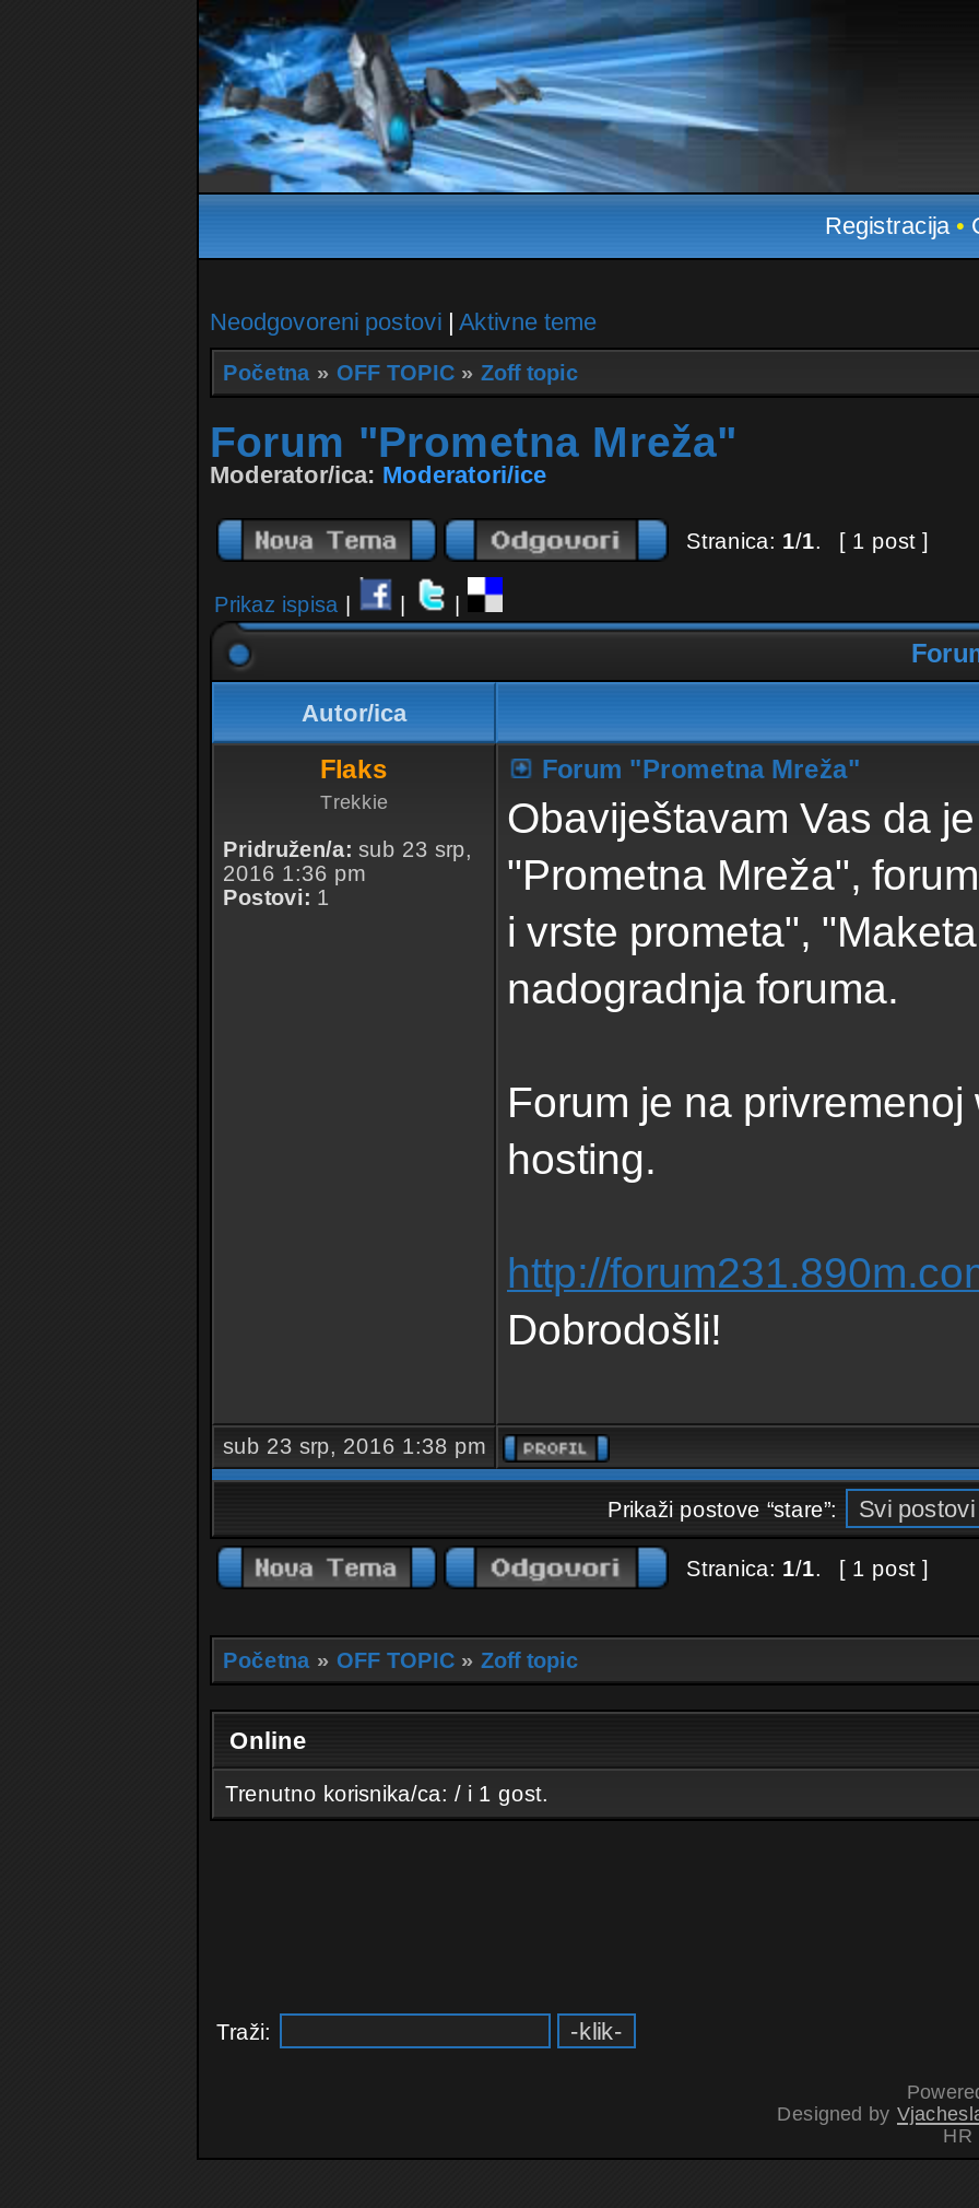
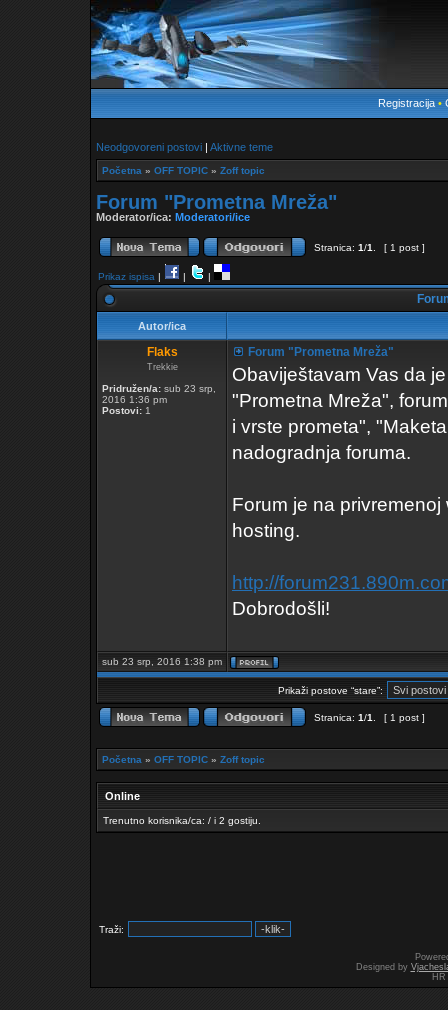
- Trenutno korisnika/ca: / i 1 gost.
+ Trenutno korisnika/ca: / i 2 gostiju.
